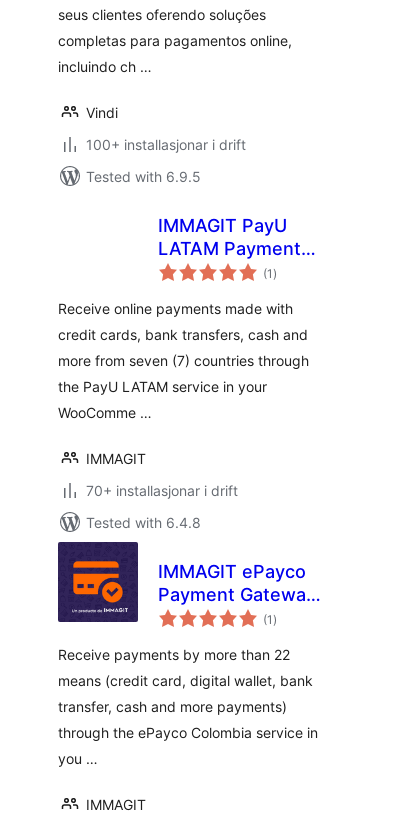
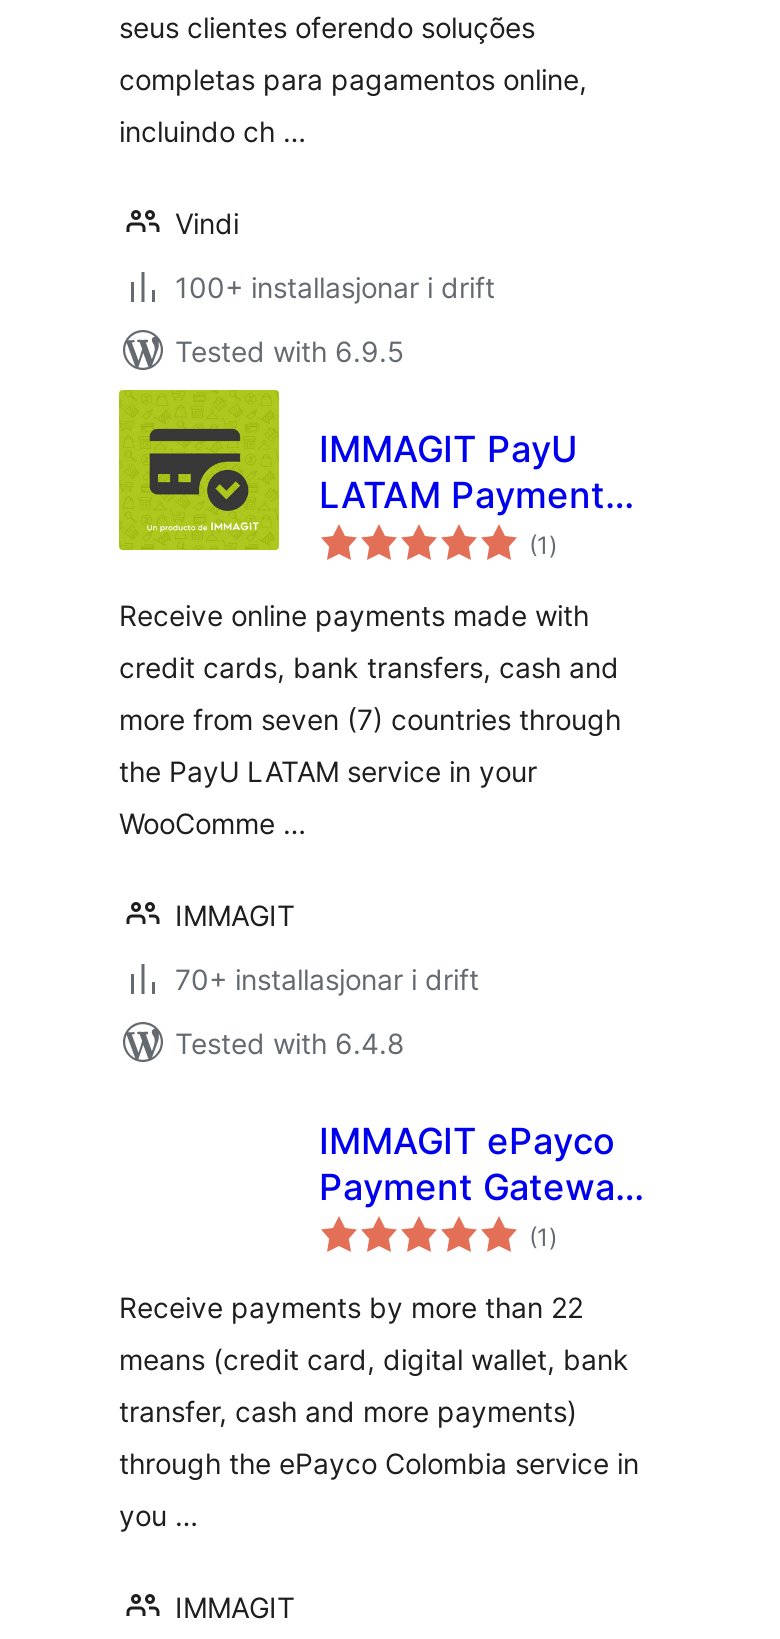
+ [image]

- [image]
